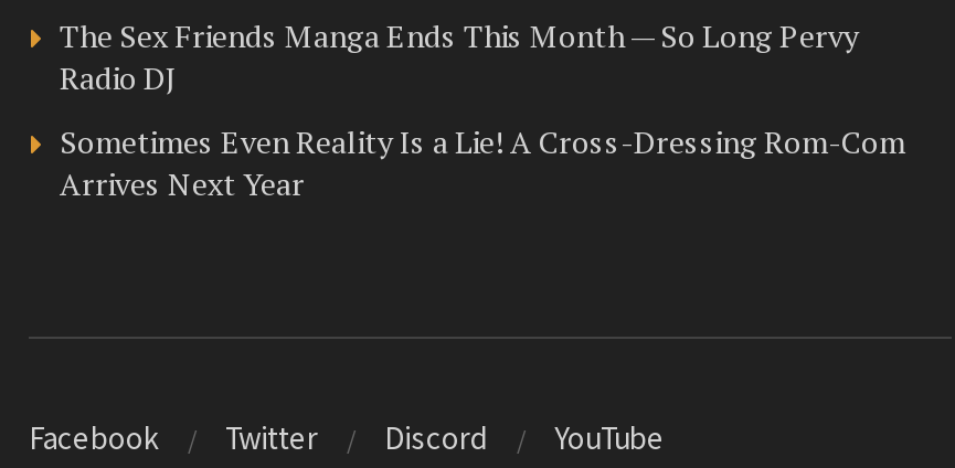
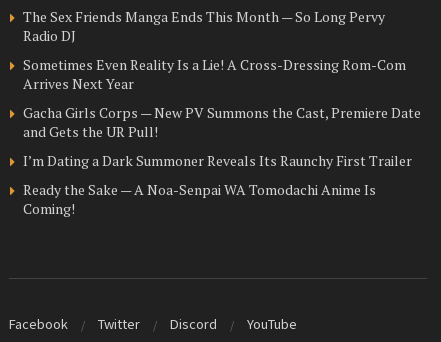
+ Gacha Girls Corps — New PV Summons the Cast, Premiere Date
+ and Gets the UR Pull!
+ I’m Dating a Dark Summoner Reveals Its Raunchy First Trailer
+ Ready the Sake — A Noa-Senpai WA Tomodachi Anime Is
+ Coming!
